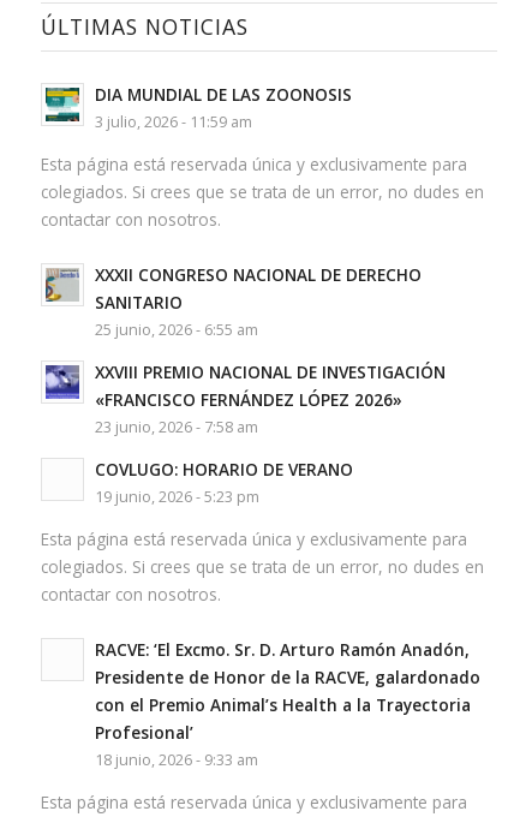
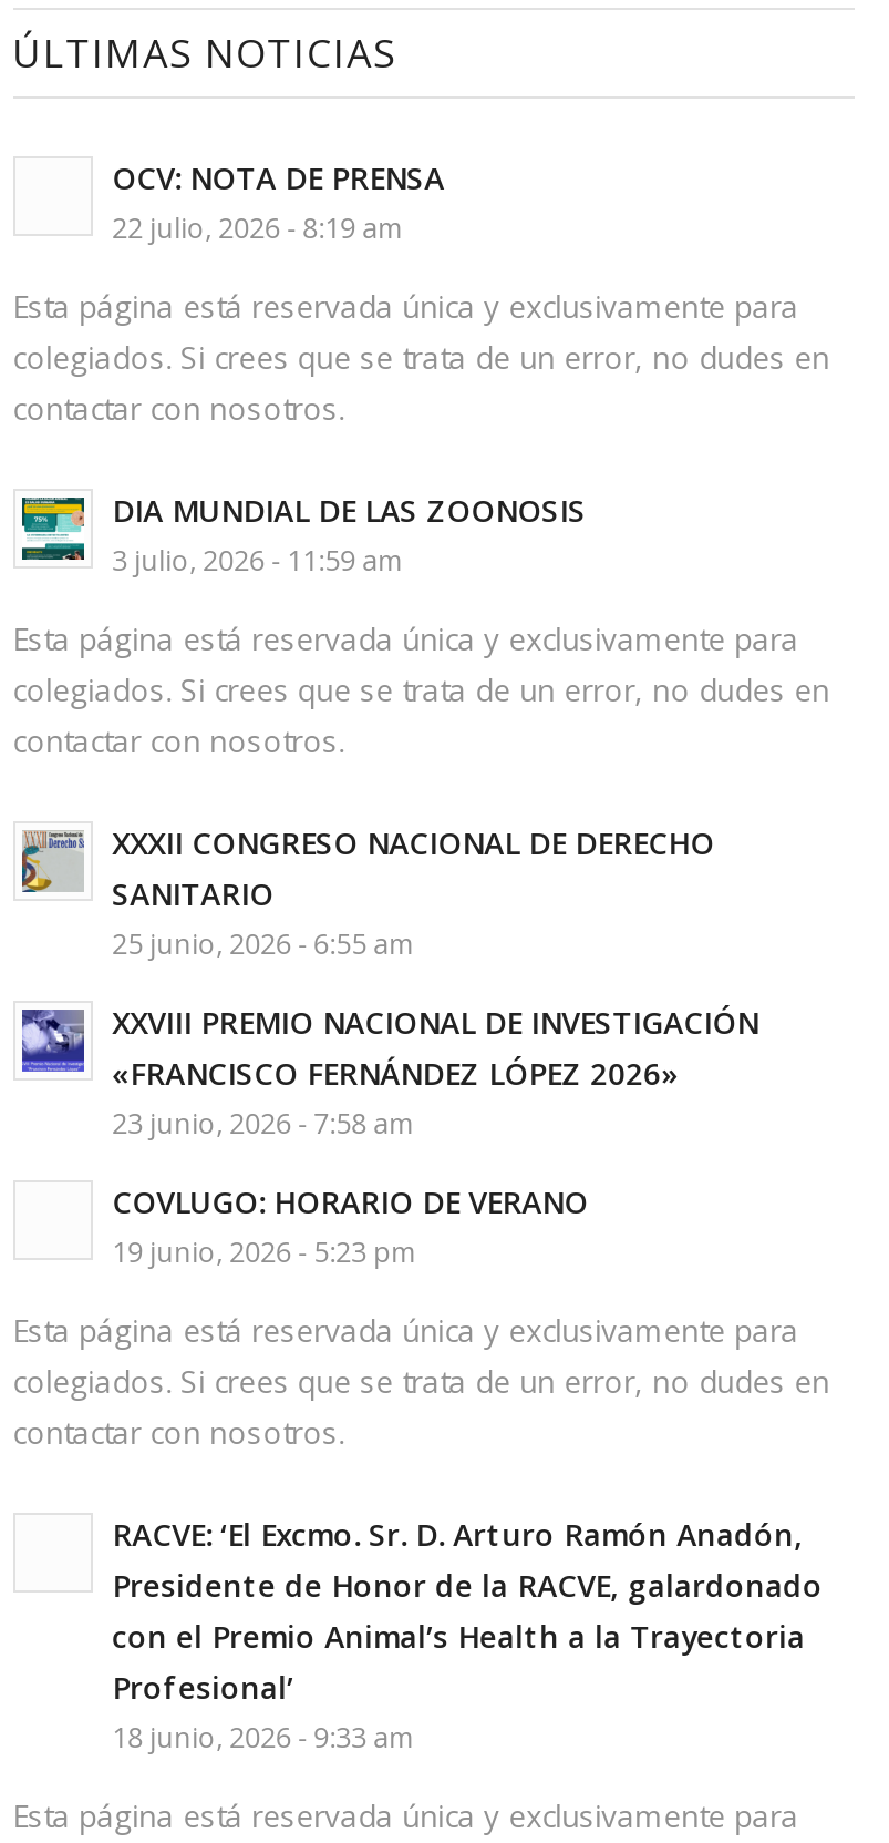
+ OCV: NOTA DE PRENSA
+ 22 julio, 2026 - 8:19 am
+ Esta página está reservada única y exclusivamente para
+ colegiados. Si crees que se trata de un error, no dudes en
+ contactar con nosotros.
